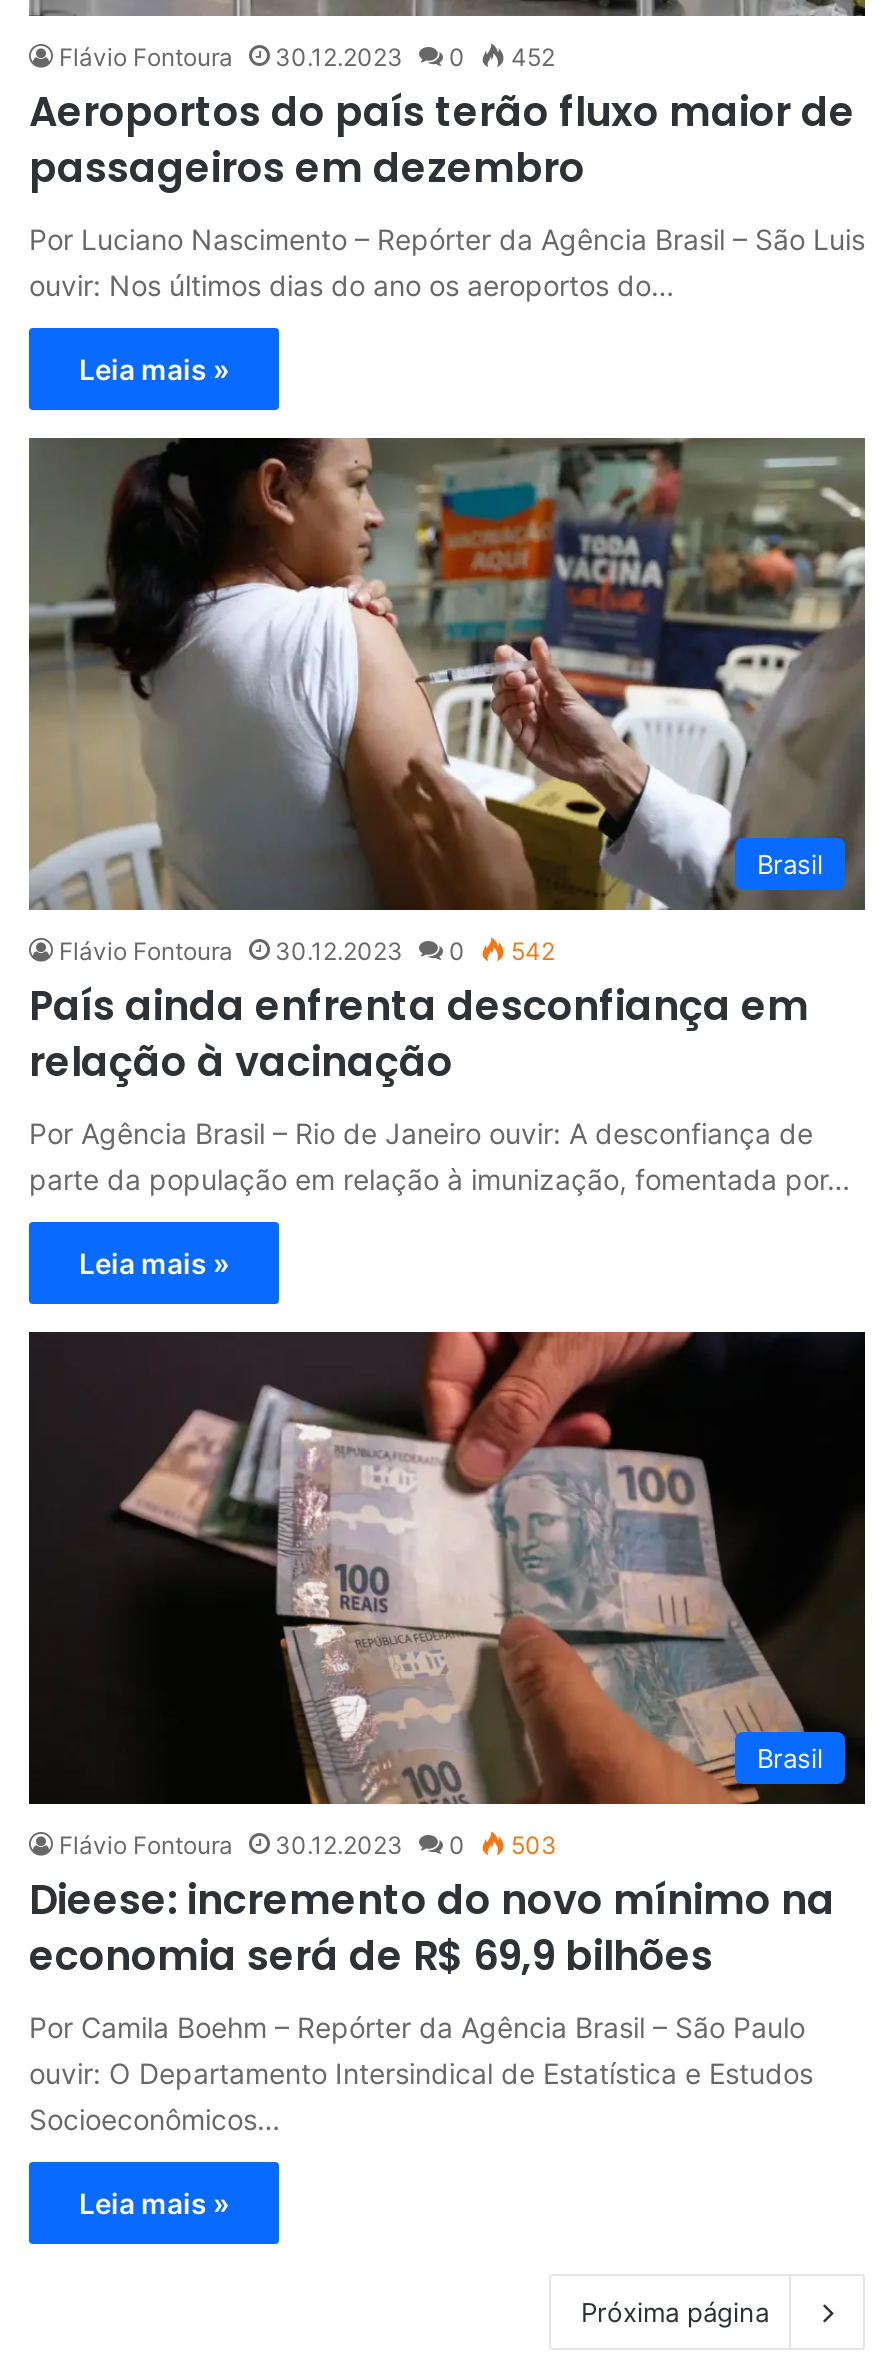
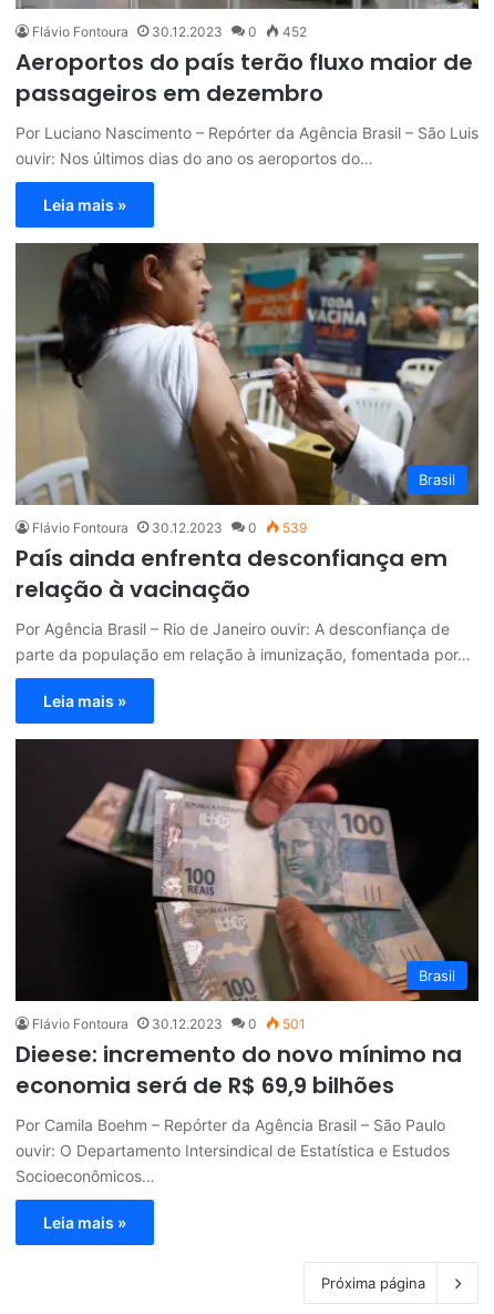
- Flávio Fontoura 30.12.2023 0 542
+ Flávio Fontoura 30.12.2023 0 539

- Flávio Fontoura 30.12.2023 0 503
+ Flávio Fontoura 30.12.2023 0 501
